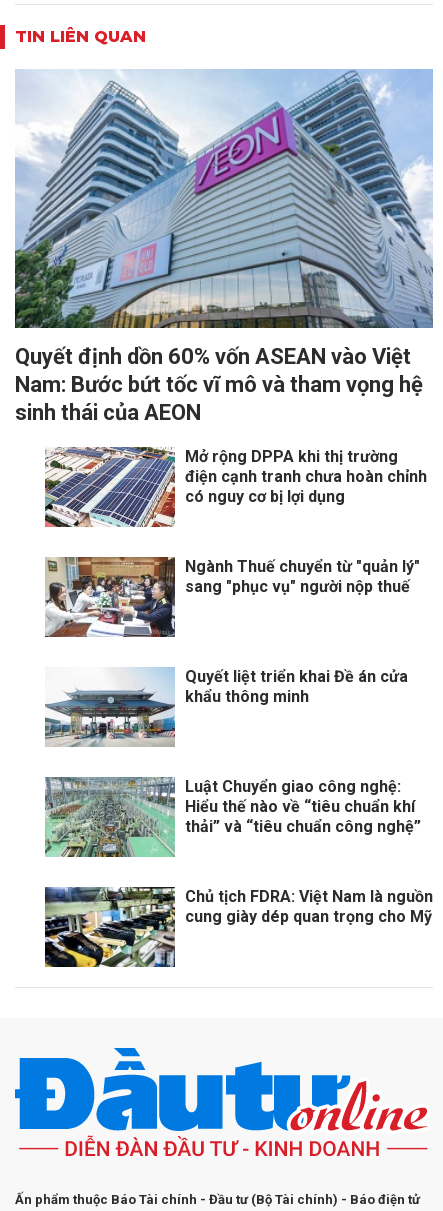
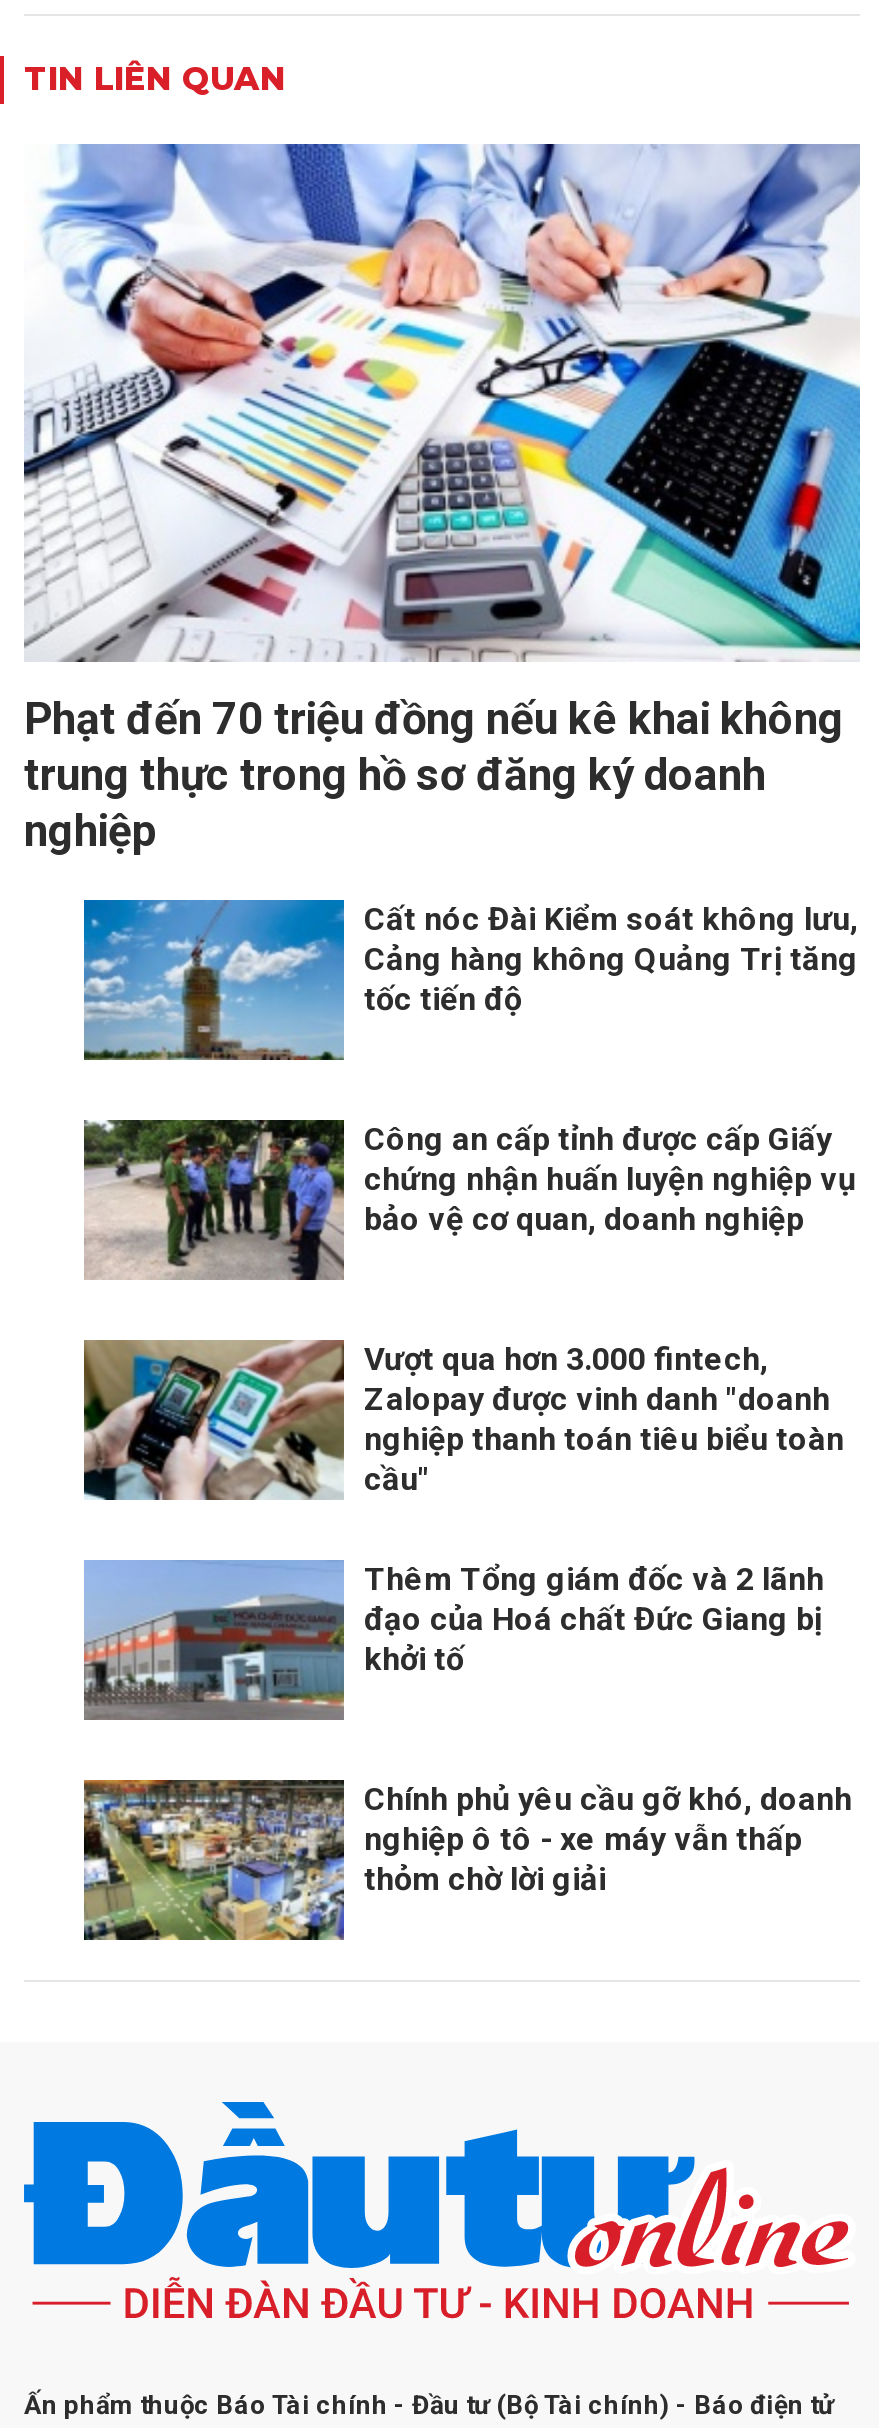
- [image]
- Quyết định dồn 60% vốn ASEAN vào Việt
- Nam: Bước bứt tốc vĩ mô và tham vọng hệ
- sinh thái của AEON
+ [image]
+ Phạt đến 70 triệu đồng nếu kê khai không
+ trung thực trong hồ sơ đăng ký doanh
+ nghiệp

- [image]
- Mở rộng DPPA khi thị trường
- điện cạnh tranh chưa hoàn chỉnh
- có nguy cơ bị lợi dụng
+ [image]
+ Cất nóc Đài Kiểm soát không lưu,
+ Cảng hàng không Quảng Trị tăng
+ tốc tiến độ

- [image]
- Ngành Thuế chuyển từ "quản lý"
- sang "phục vụ" người nộp thuế
+ [image]
+ Công an cấp tỉnh được cấp Giấy
+ chứng nhận huấn luyện nghiệp vụ
+ bảo vệ cơ quan, doanh nghiệp

- [image]
- Quyết liệt triển khai Đề án cửa
- khẩu thông minh
+ [image]
+ Vượt qua hơn 3.000 fintech,
+ Zalopay được vinh danh "doanh
+ nghiệp thanh toán tiêu biểu toàn
+ cầu"

- [image]
- Luật Chuyển giao công nghệ:
- Hiểu thế nào về “tiêu chuẩn khí
- thải” và “tiêu chuẩn công nghệ”
+ [image]
+ Thêm Tổng giám đốc và 2 lãnh
+ đạo của Hoá chất Đức Giang bị
+ khởi tố

- [image]
- Chủ tịch FDRA: Việt Nam là nguồn
- cung giày dép quan trọng cho Mỹ
+ [image]
+ Chính phủ yêu cầu gỡ khó, doanh
+ nghiệp ô tô - xe máy vẫn thấp
+ thỏm chờ lời giải
